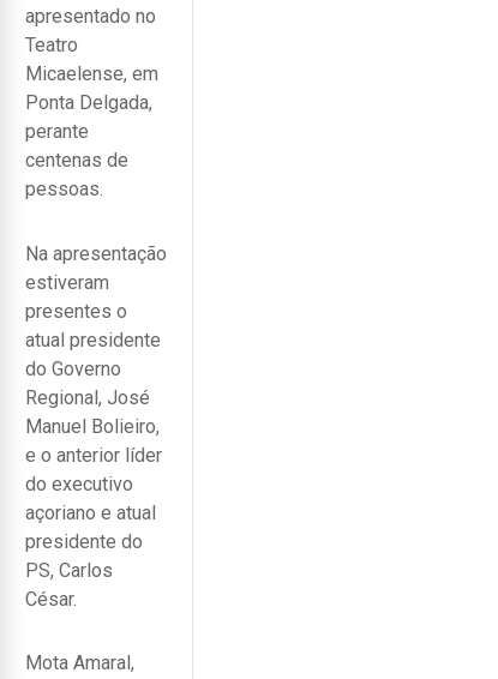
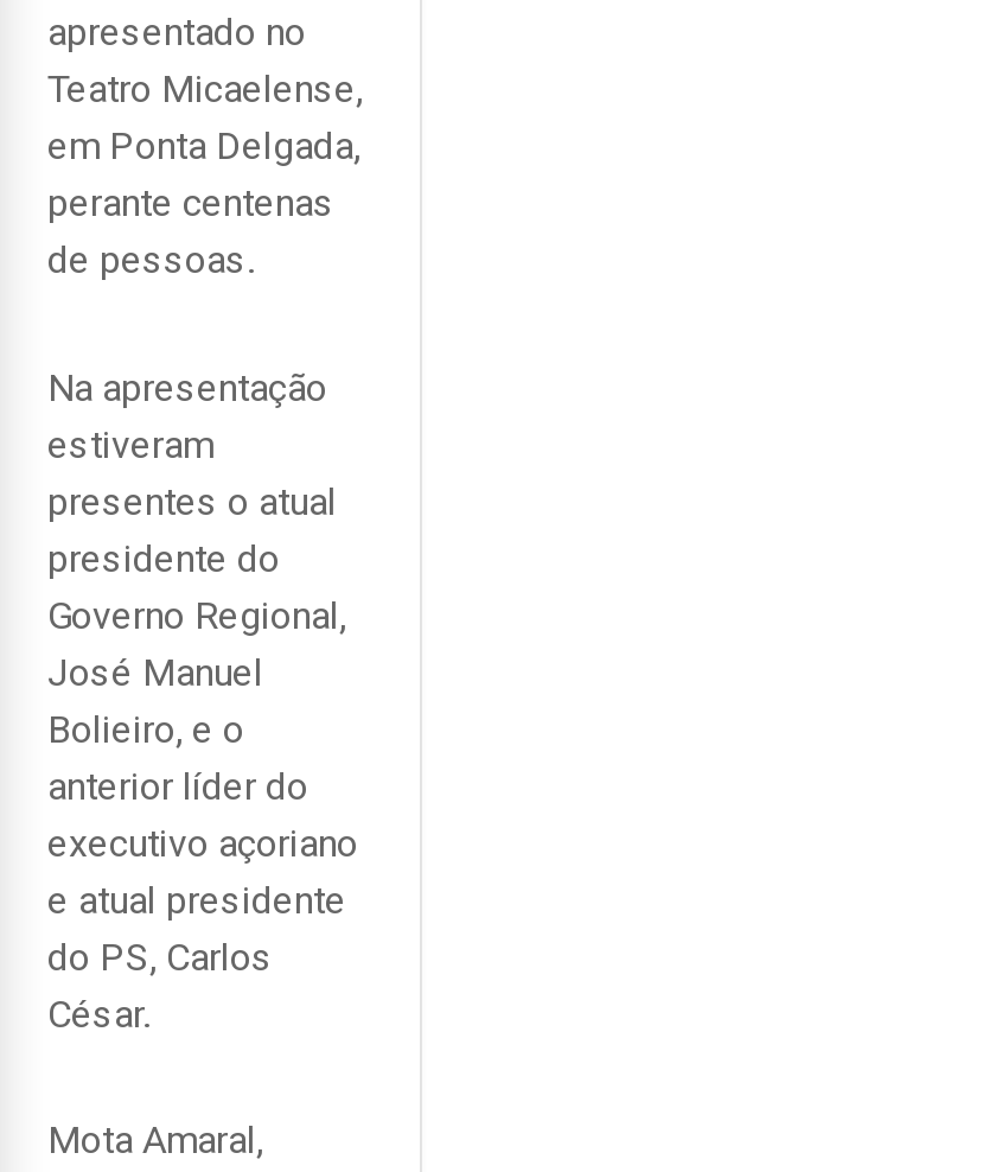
- presentes o
- atual presidente
- do Governo
- Regional, José
- Manuel Bolieiro,
- e o anterior líder
- do executivo
- açoriano e atual
+ presentes o atual

moved up: presidente do

- PS, Carlos
+ Governo Regional,
+ José Manuel
+ Bolieiro, e o
+ anterior líder do
+ executivo açoriano
+ e atual presidente
+ do PS, Carlos
